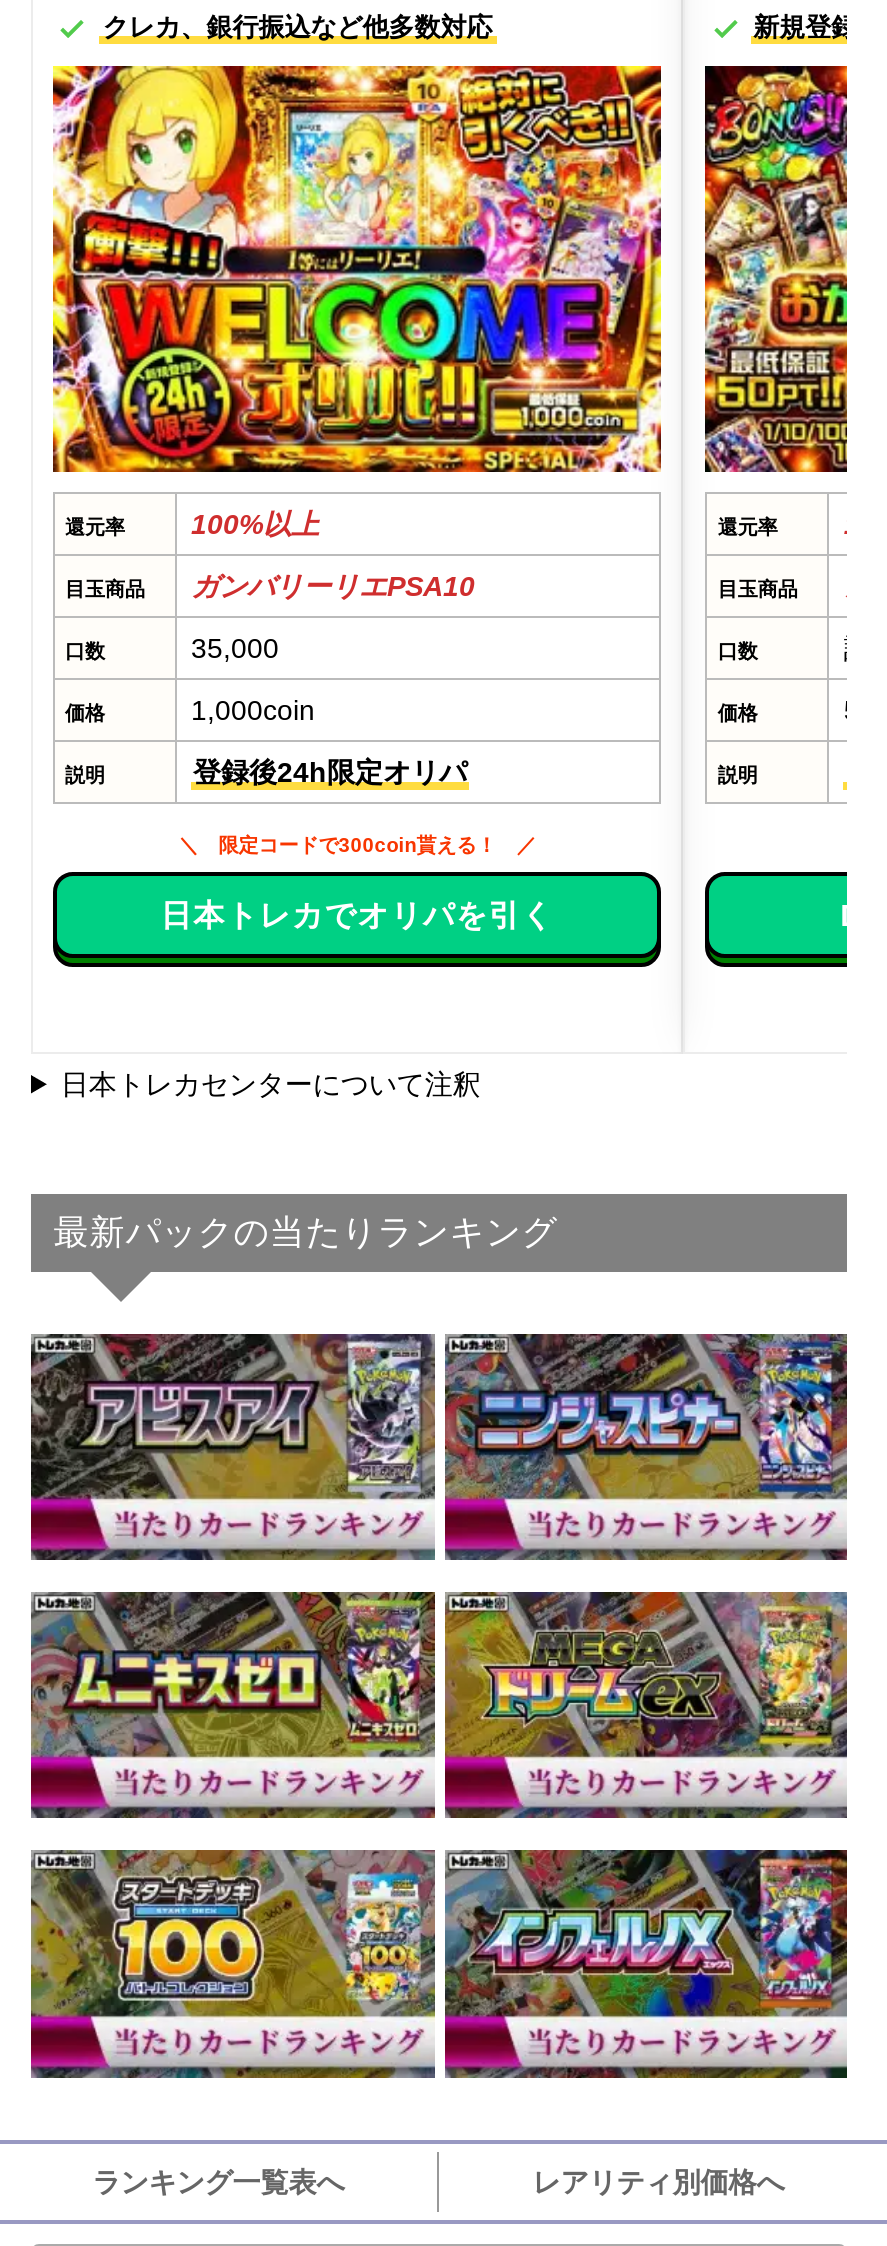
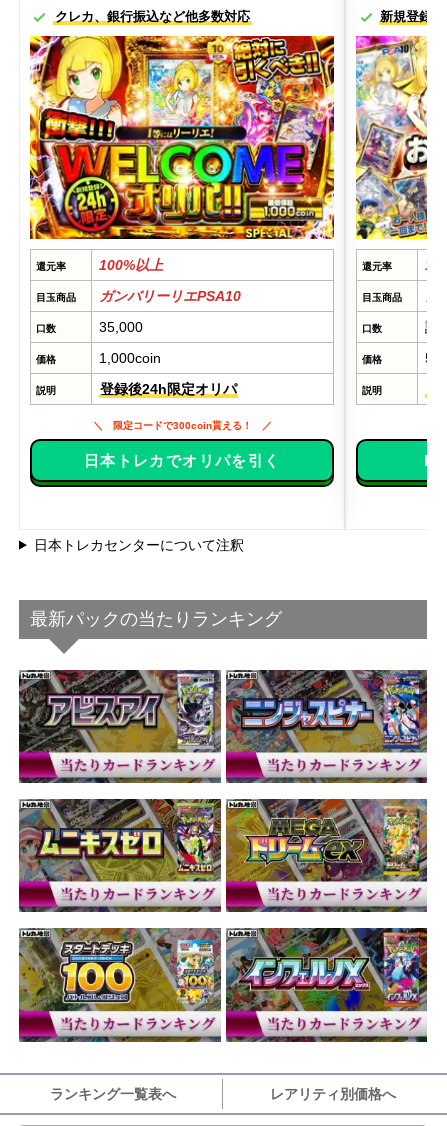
- [image]
+ [image]
